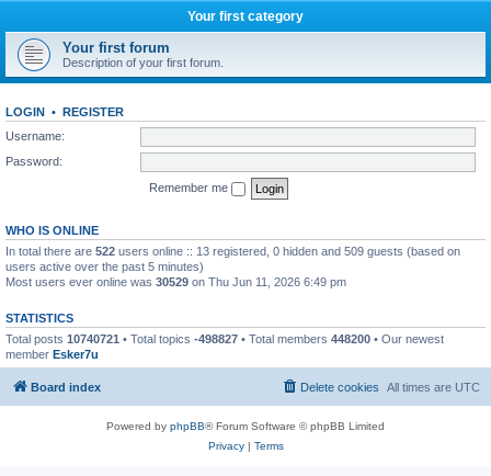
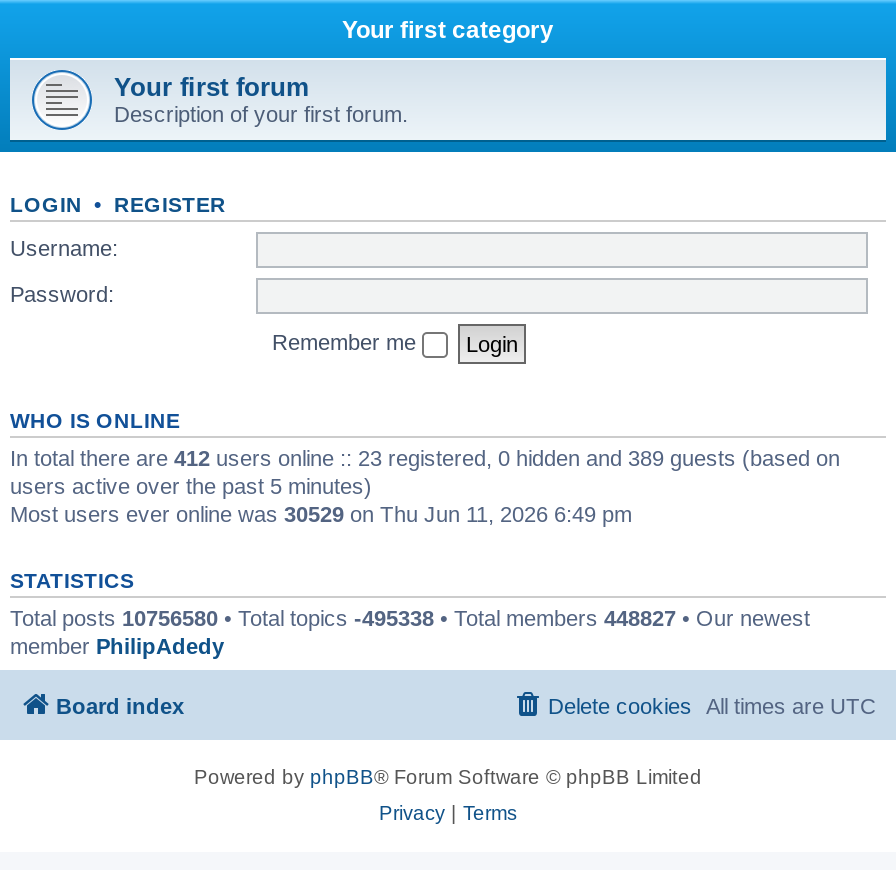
- In total there are 522 users online :: 13 registered, 0 hidden and 509 guests (based on
+ In total there are 412 users online :: 23 registered, 0 hidden and 389 guests (based on

- Total posts 10740721 • Total topics -498827 • Total members 448200 • Our newest
+ Total posts 10756580 • Total topics -495338 • Total members 448827 • Our newest

- member Esker7u
+ member PhilipAdedy
